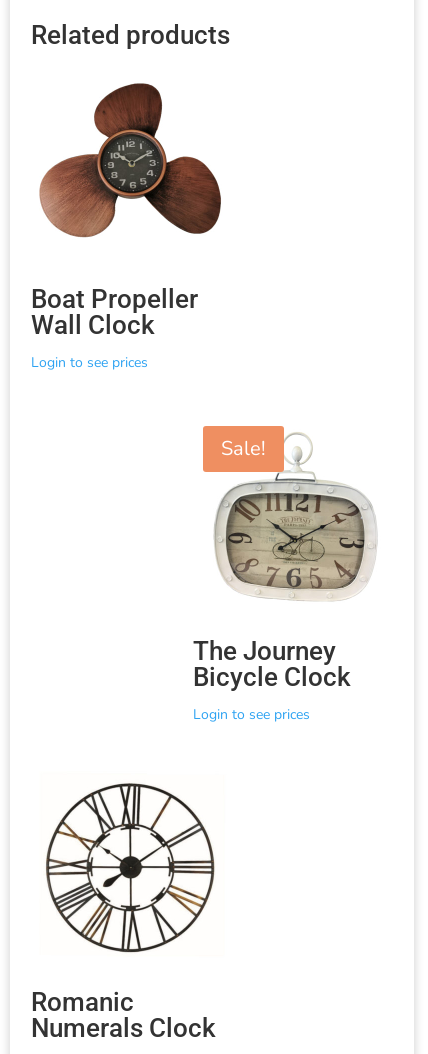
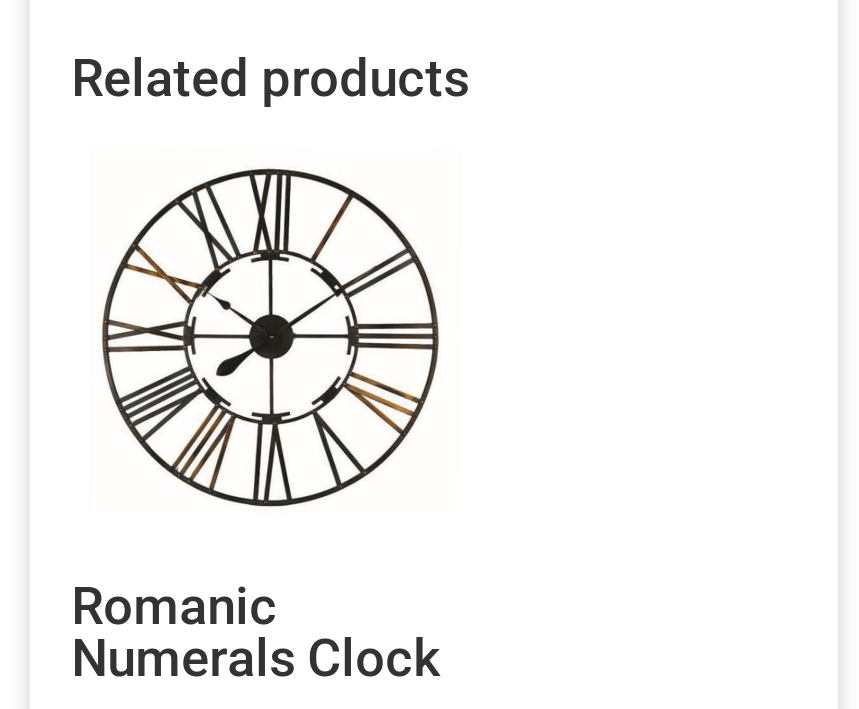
- [image]

- [image]
- Boat Propeller
- Wall Clock
- Login to see prices
- Sale!

- The Journey
- Bicycle Clock
- Login to see prices
